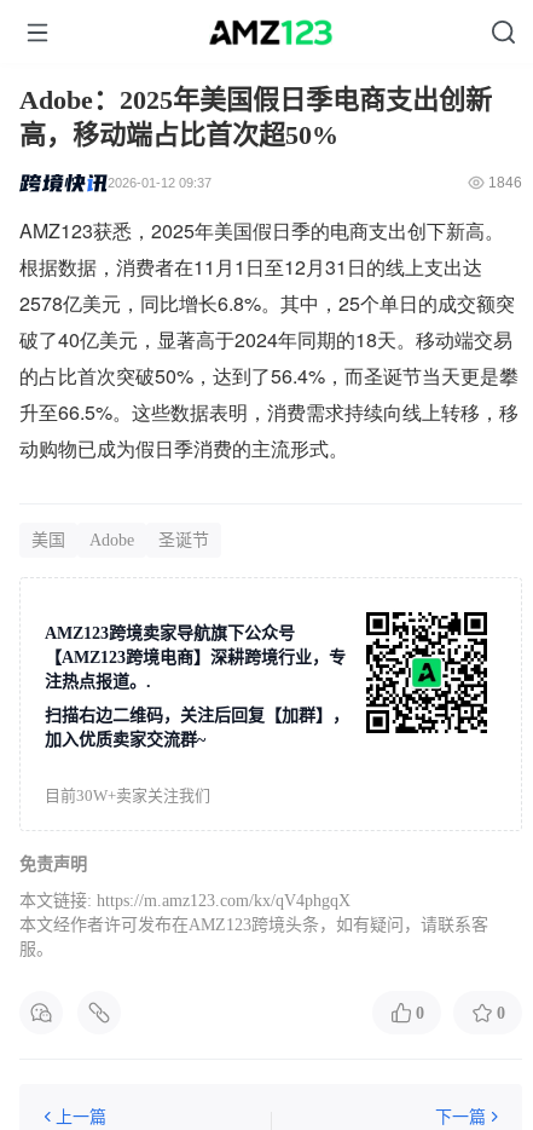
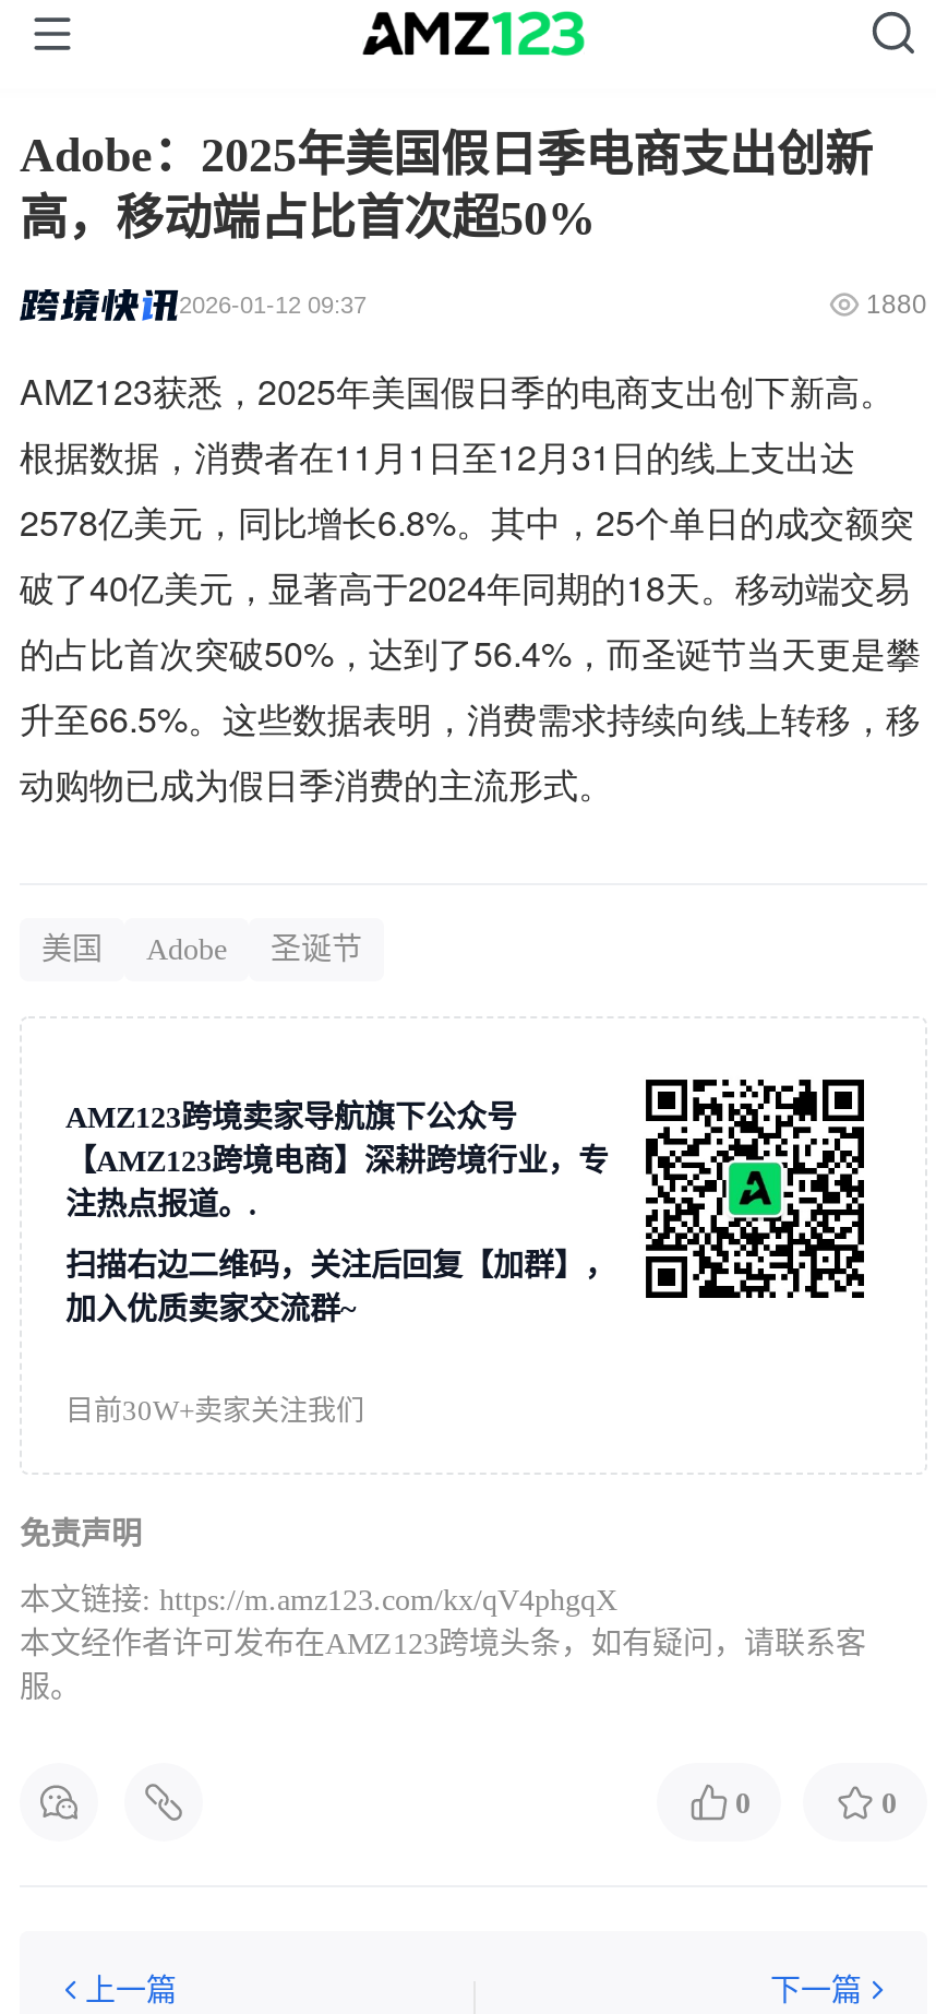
- 1846
+ 1880
